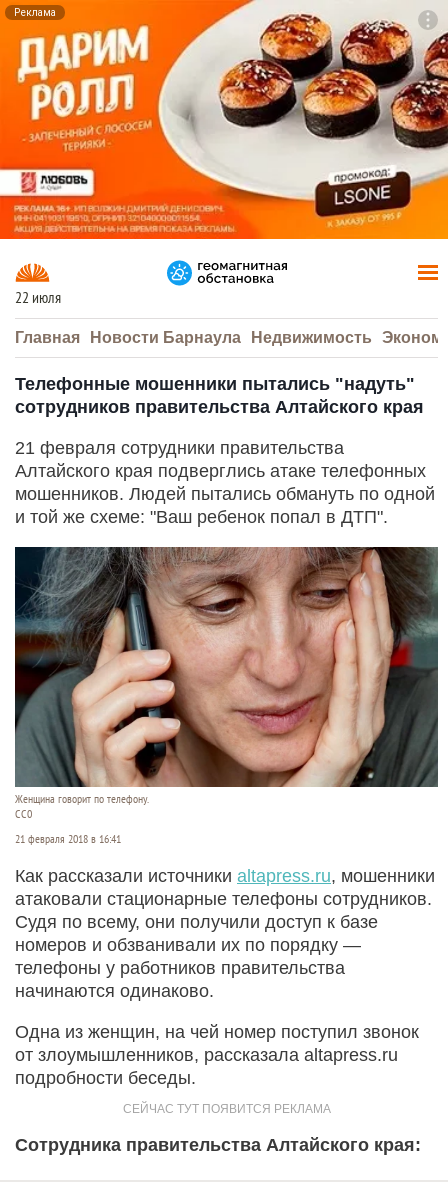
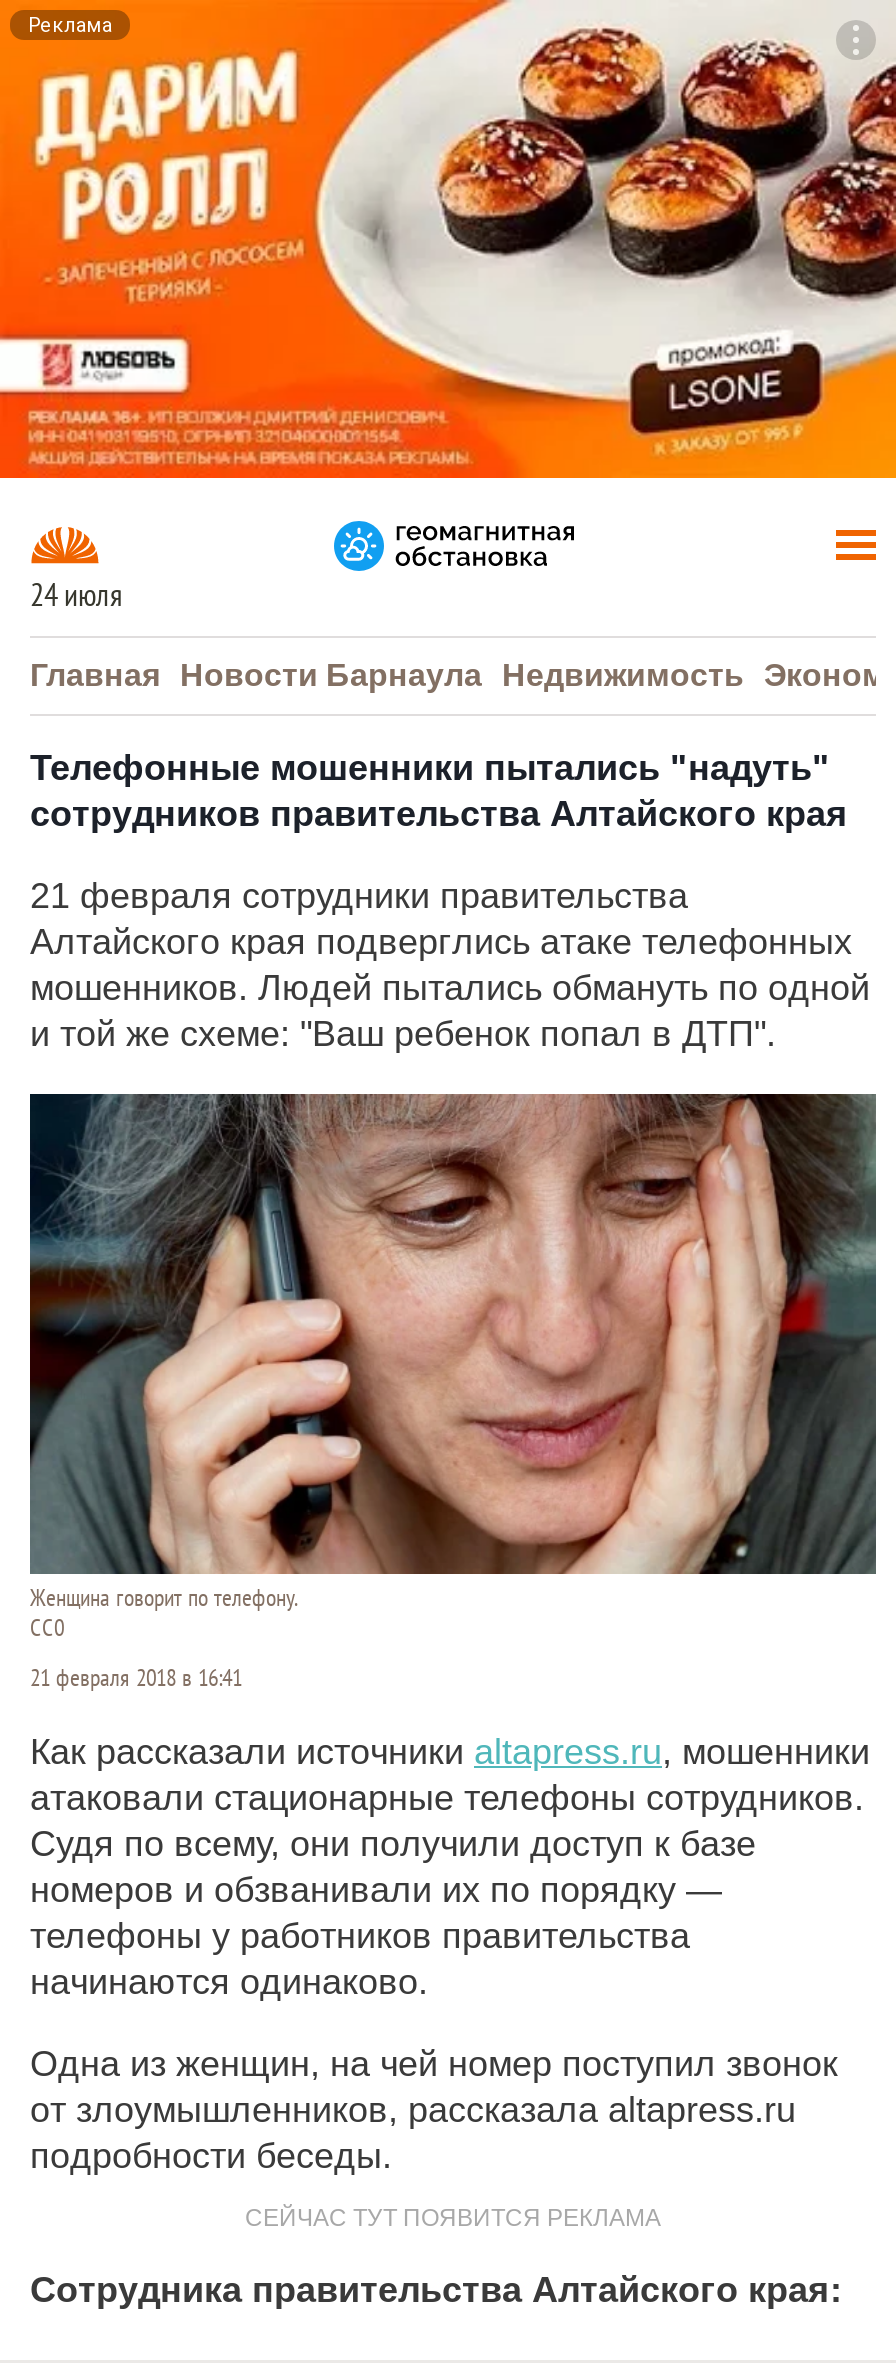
- 22 июля
+ 24 июля
